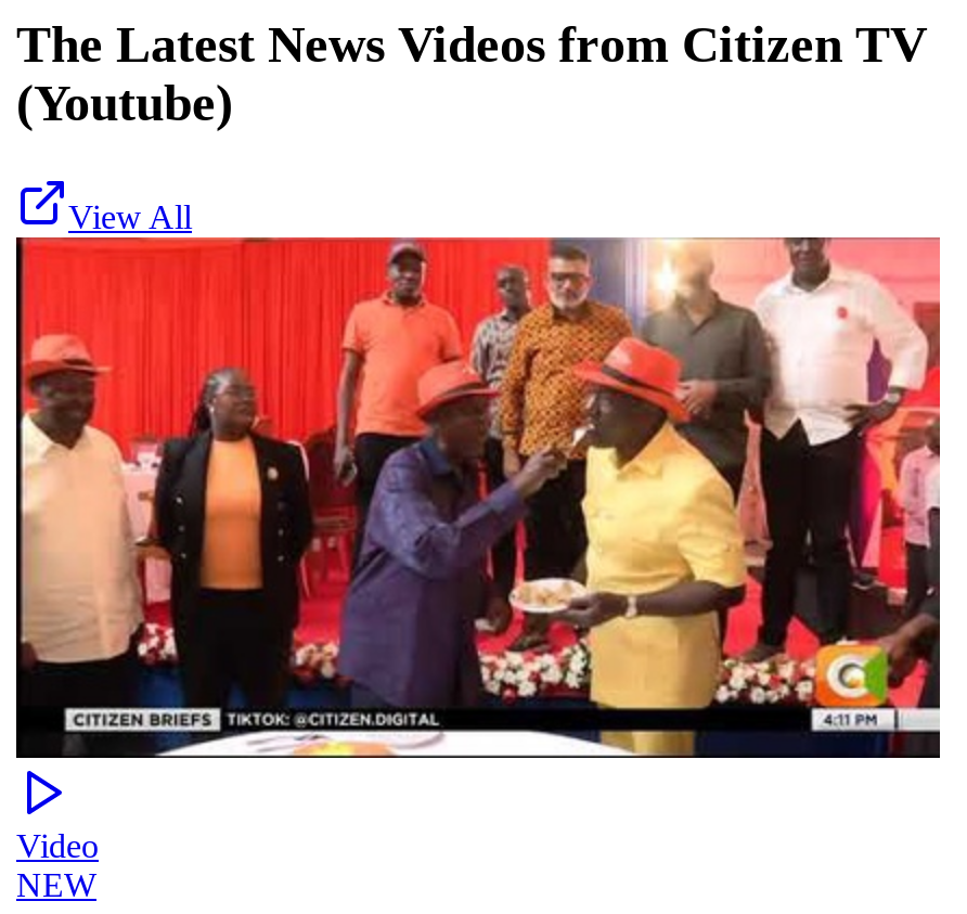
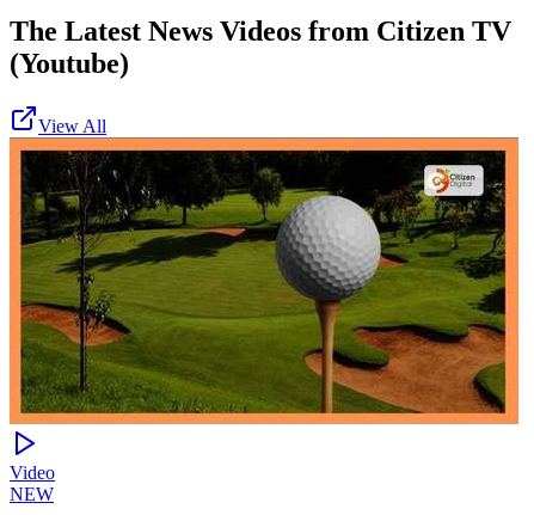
- [image]
+ [image]
